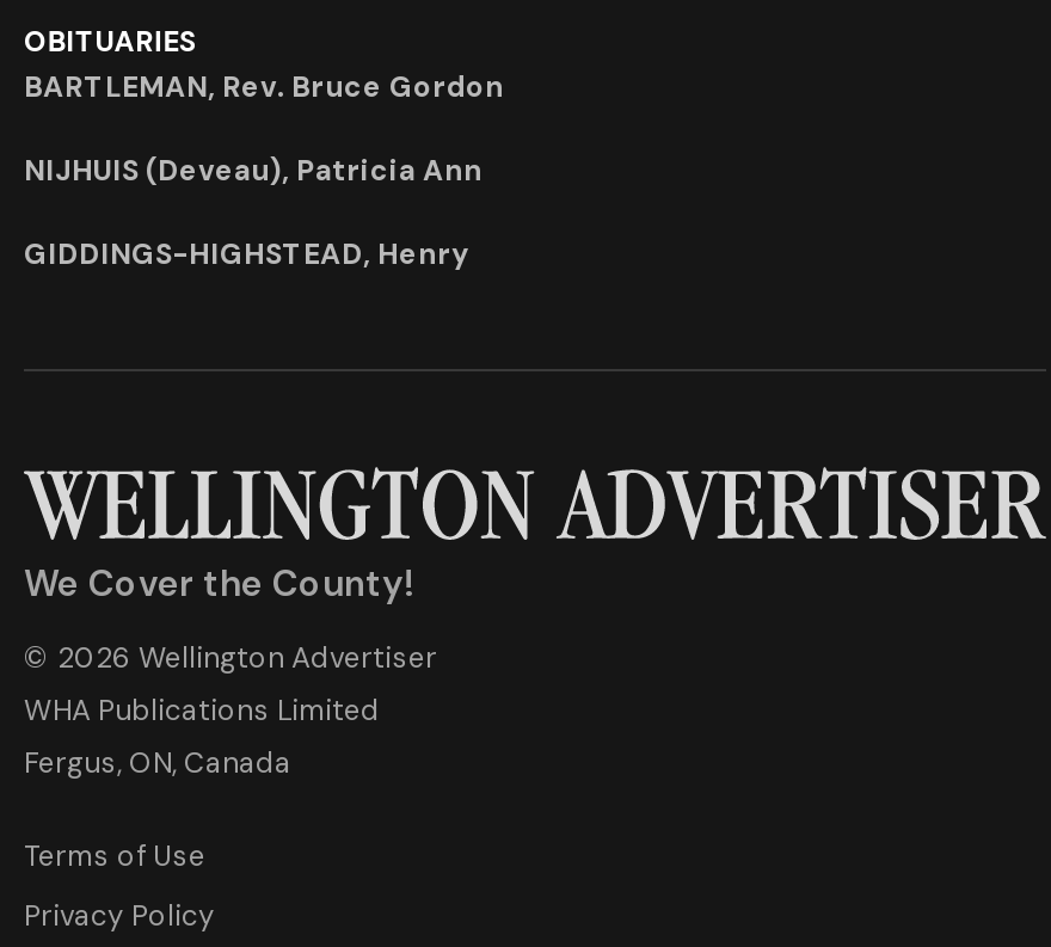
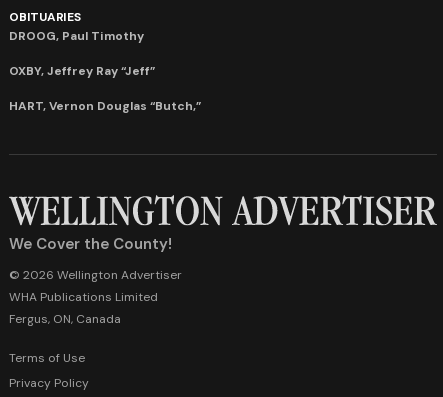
- BARTLEMAN, Rev. Bruce Gordon
+ DROOG, Paul Timothy

- NIJHUIS (Deveau), Patricia Ann
+ OXBY, Jeffrey Ray “Jeff”

- GIDDINGS-HIGHSTEAD, Henry
+ HART, Vernon Douglas “Butch,”
